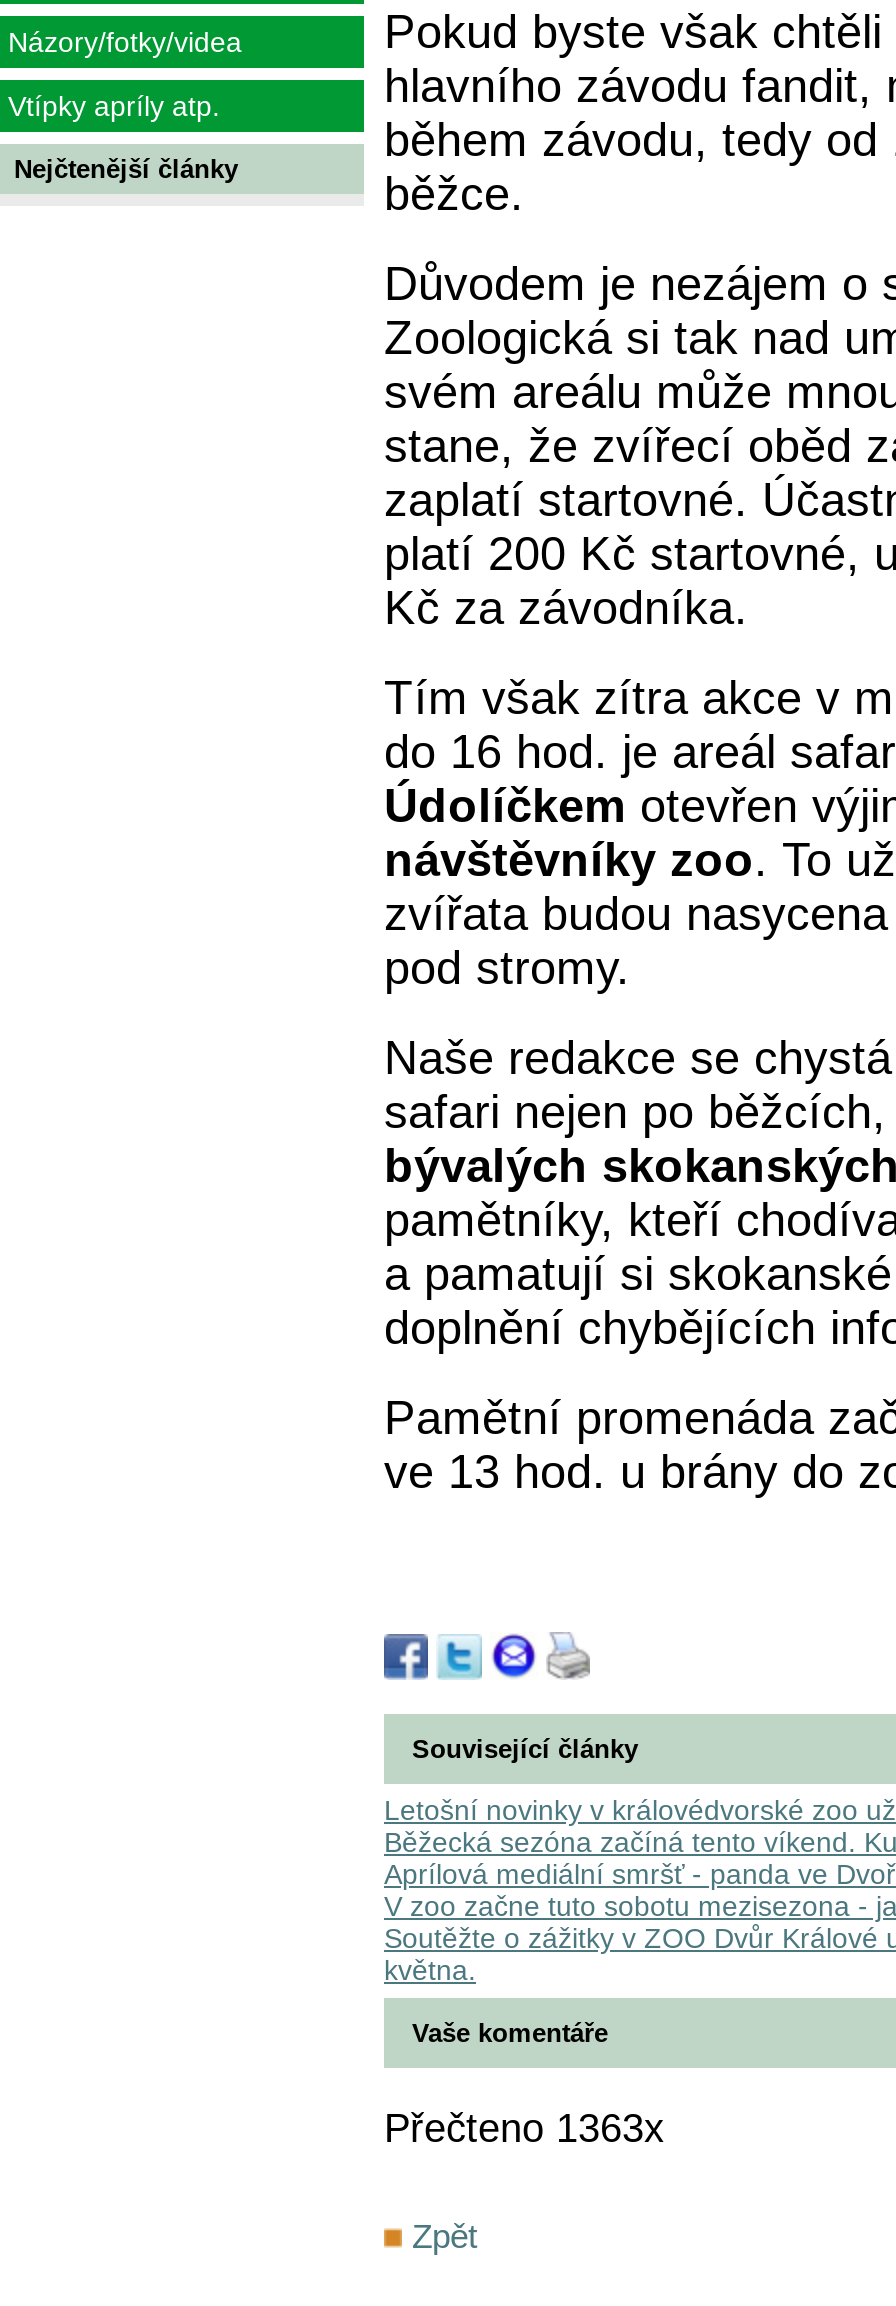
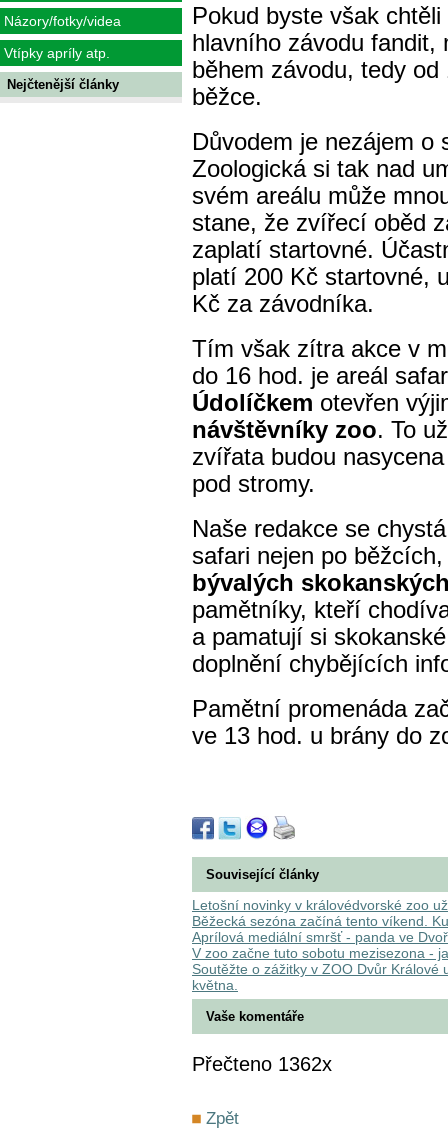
- Přečteno 1363x
+ Přečteno 1362x
